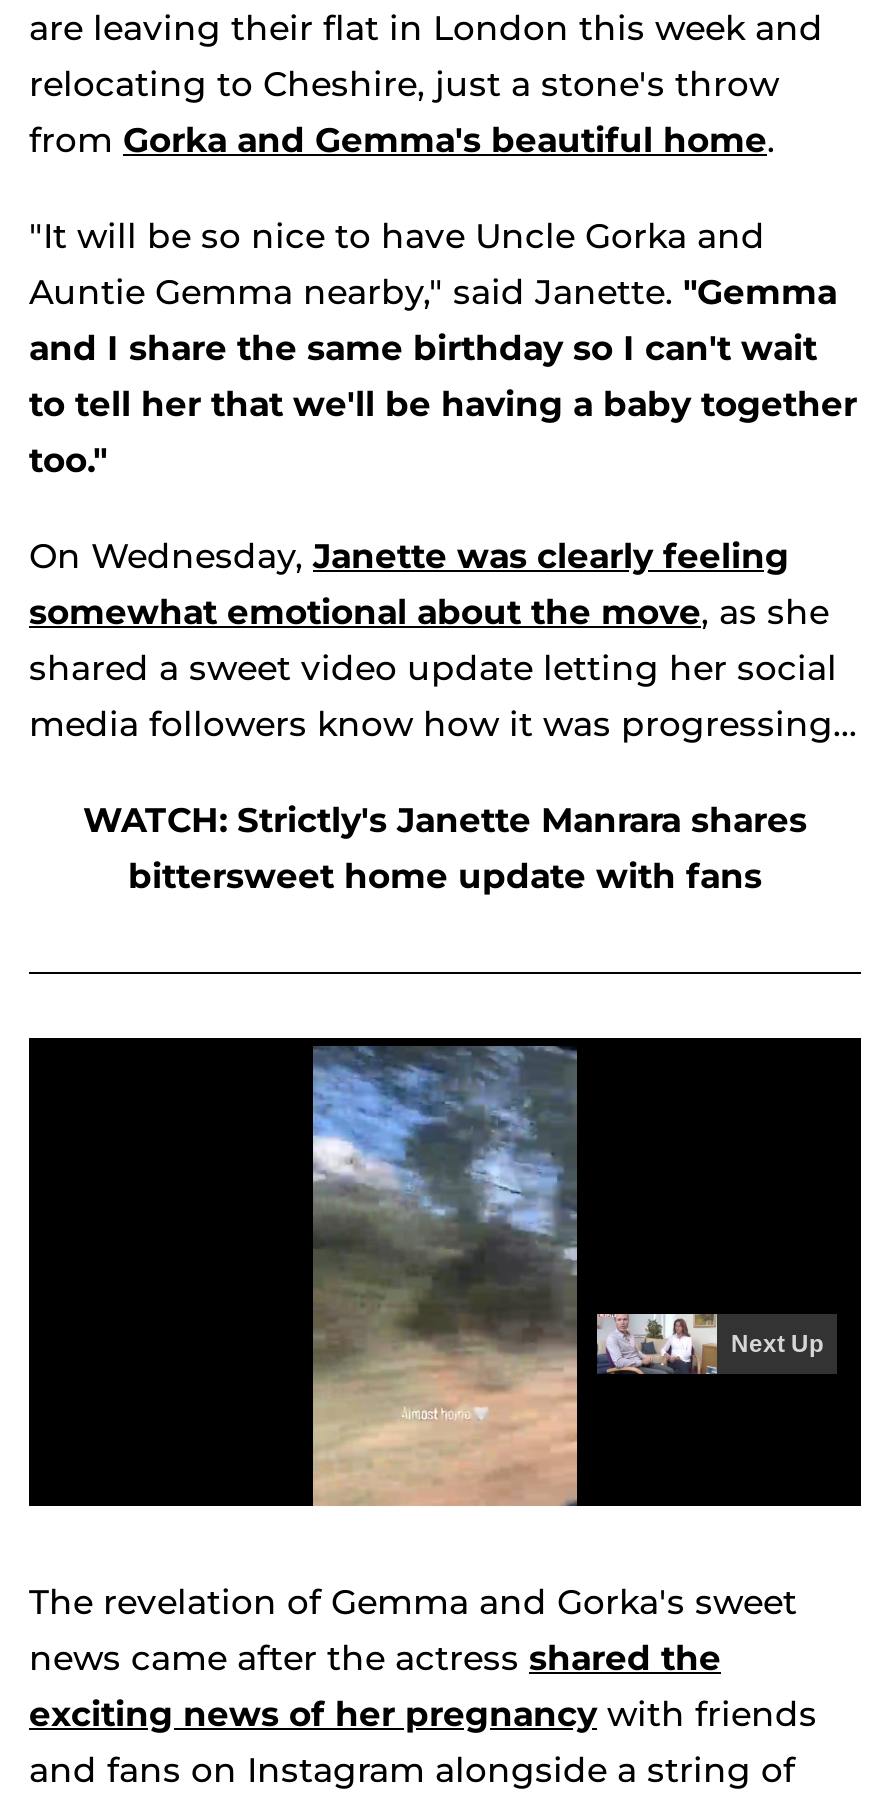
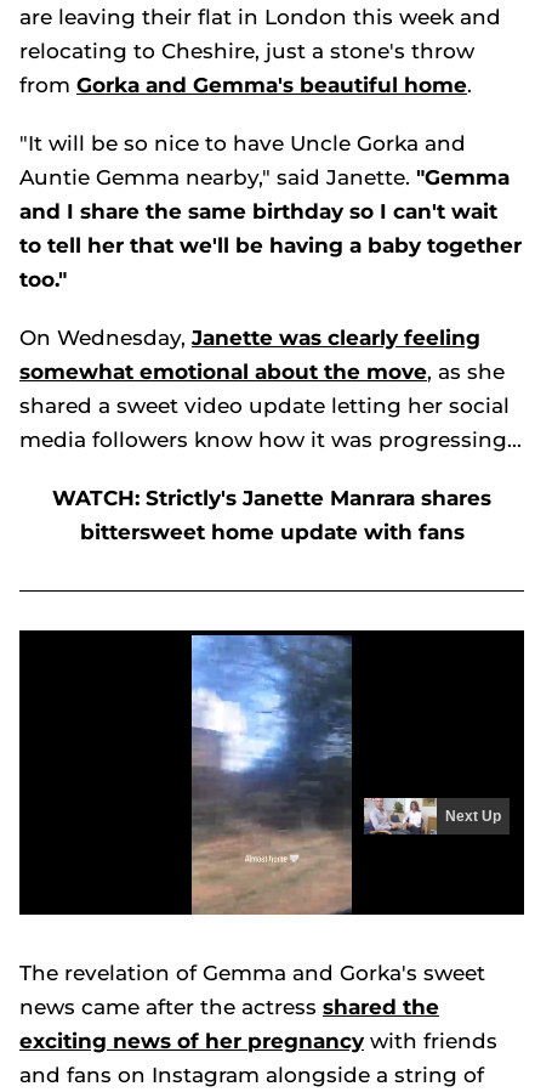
- [image]
+ [image]
